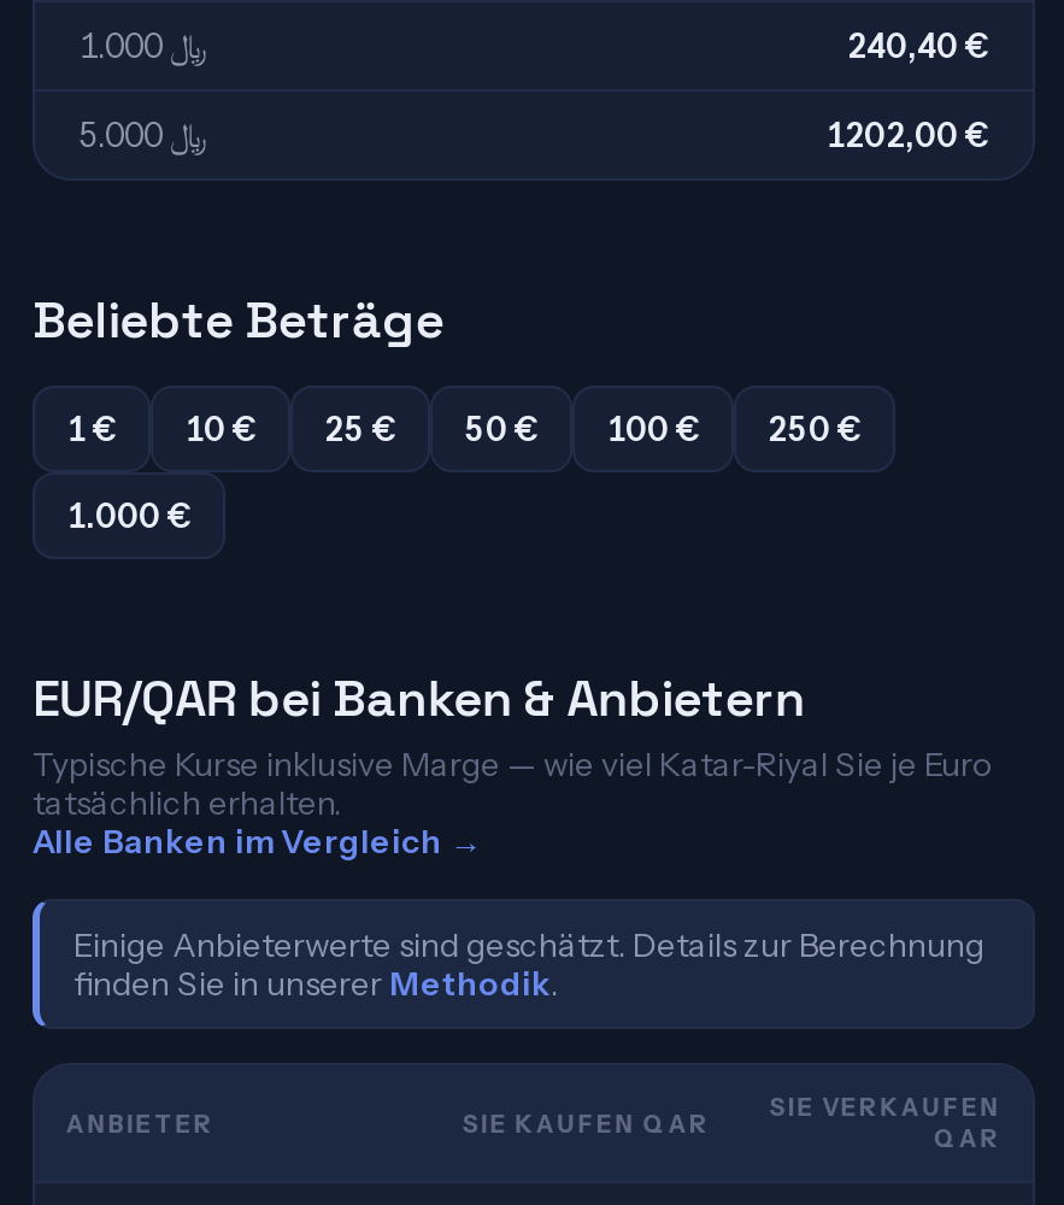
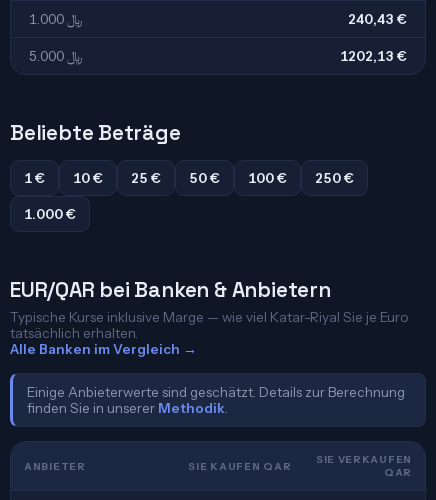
- 240,40 €
+ 240,43 €

- 1202,00 €
+ 1202,13 €
